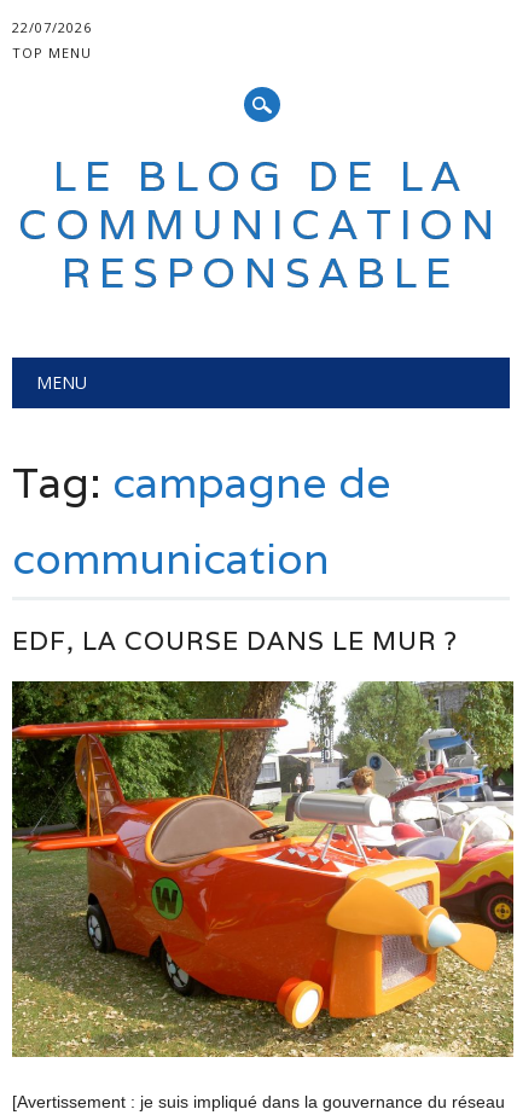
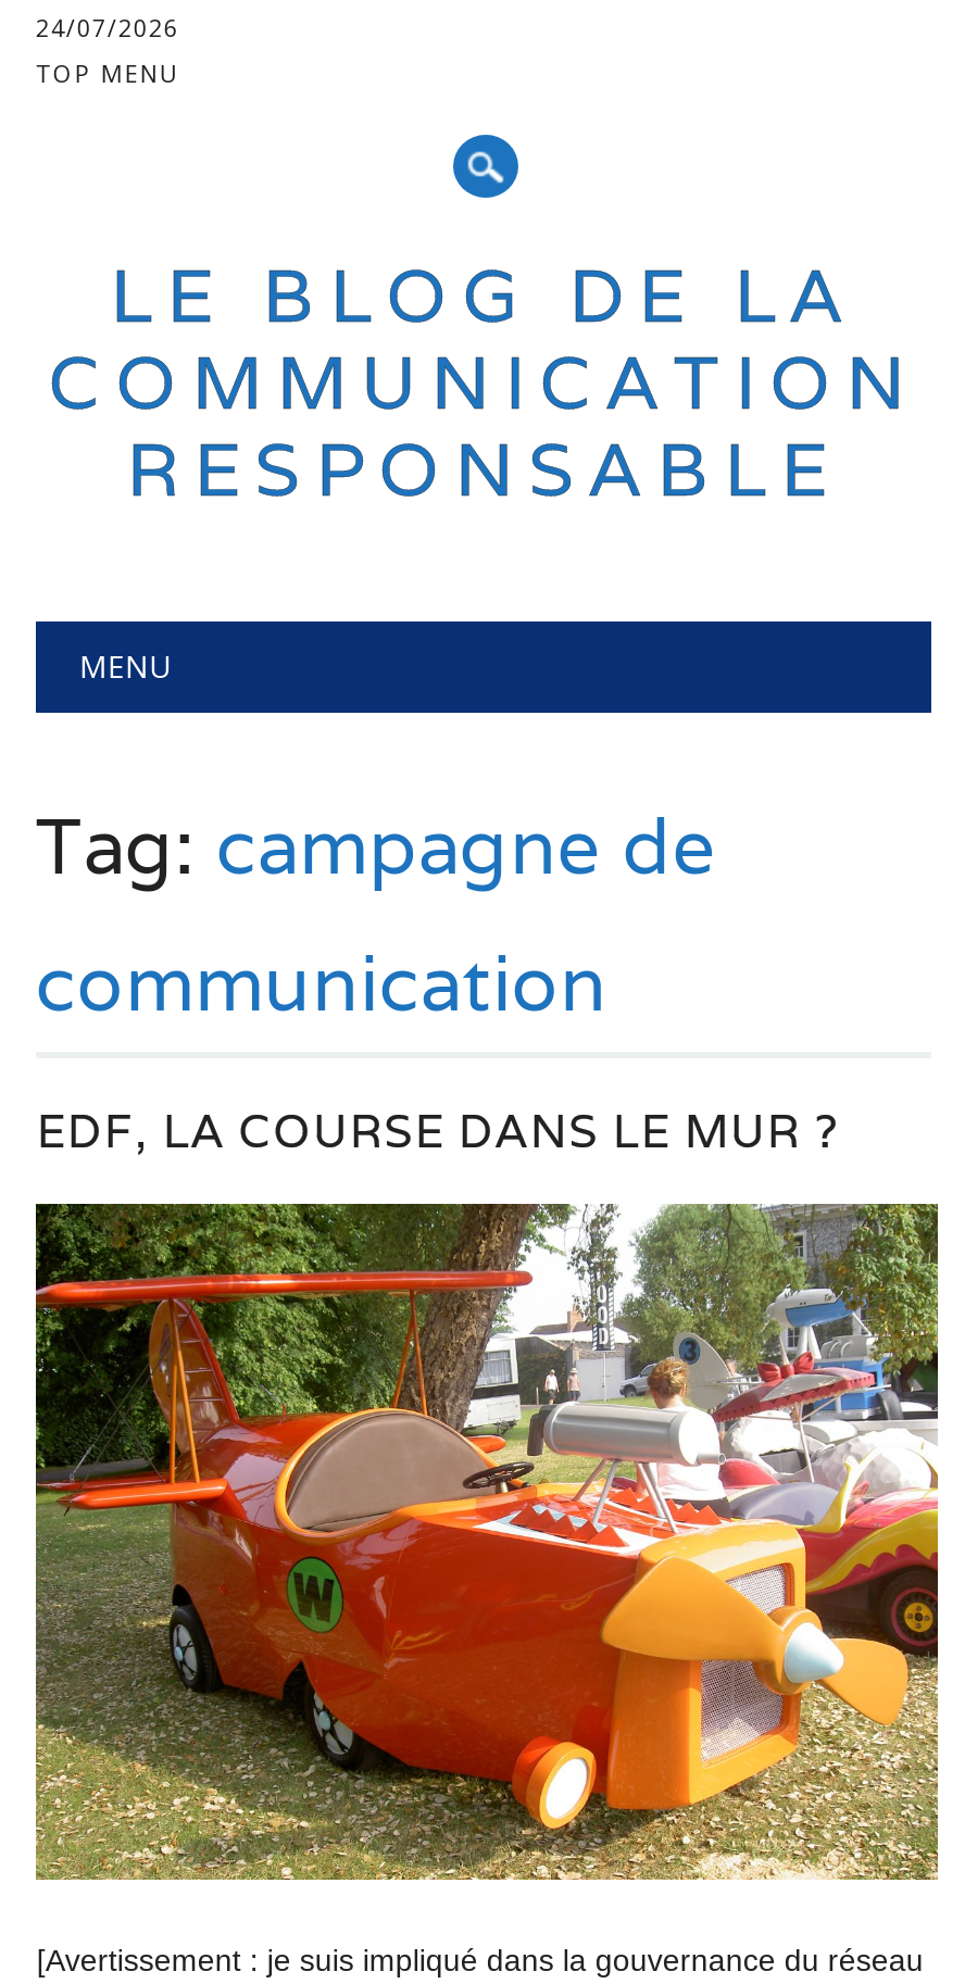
- 22/07/2026
+ 24/07/2026
